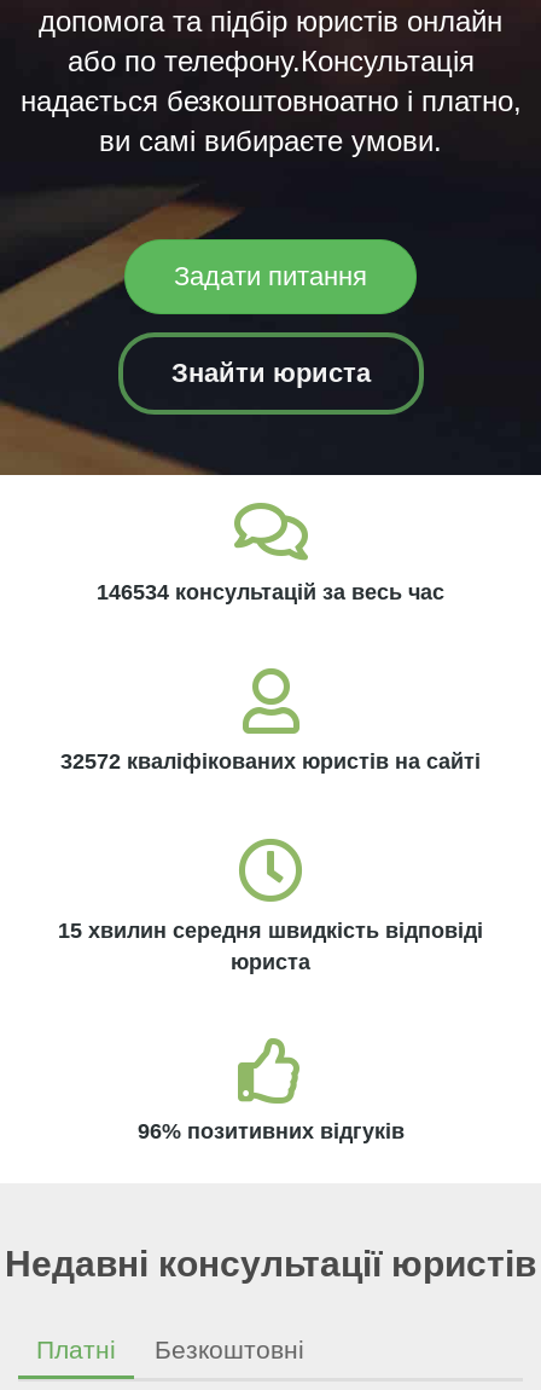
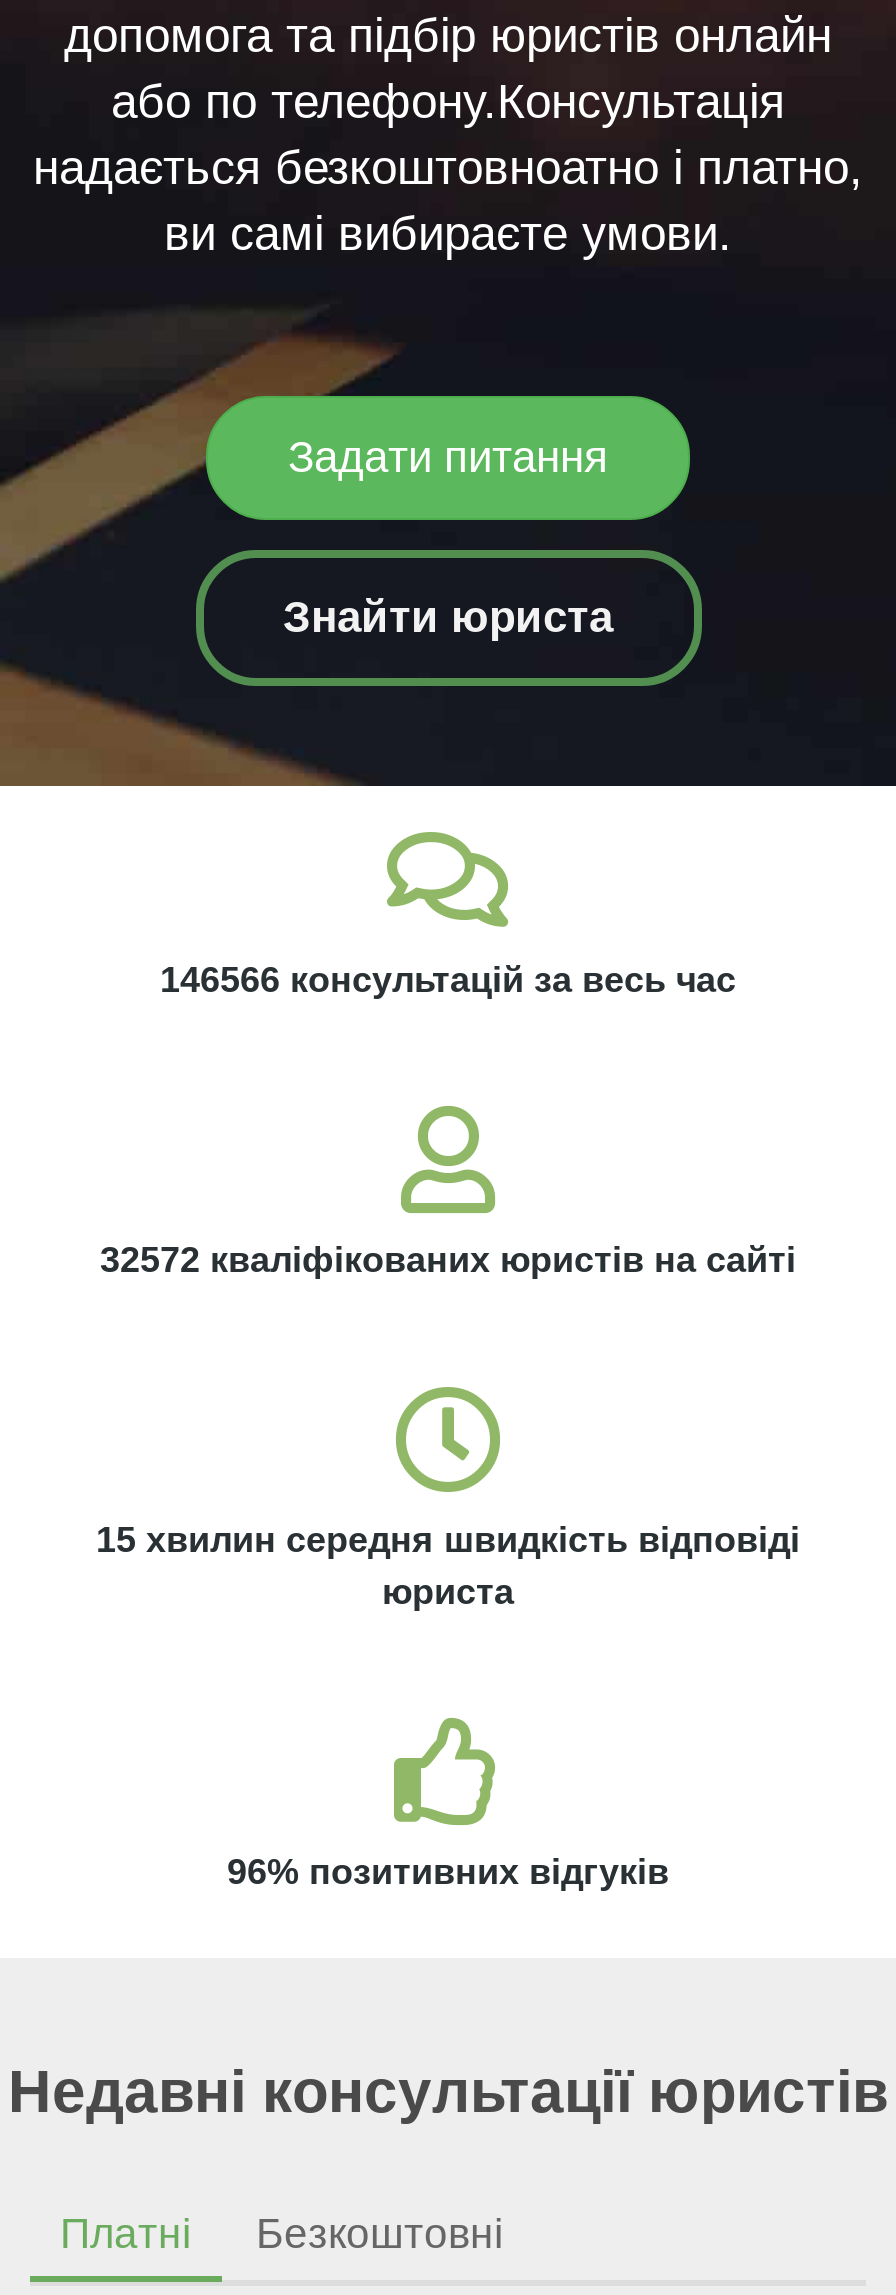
- 146534 консультацій за весь час
+ 146566 консультацій за весь час
